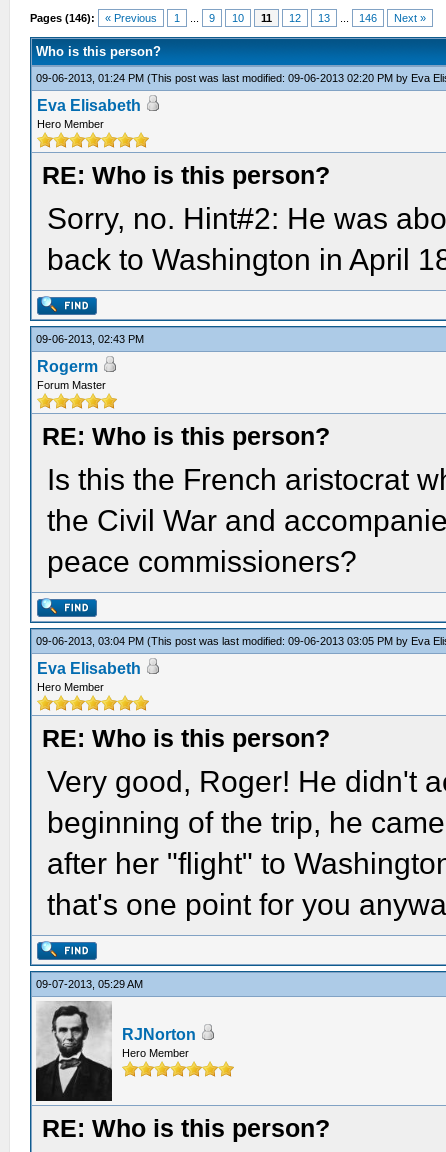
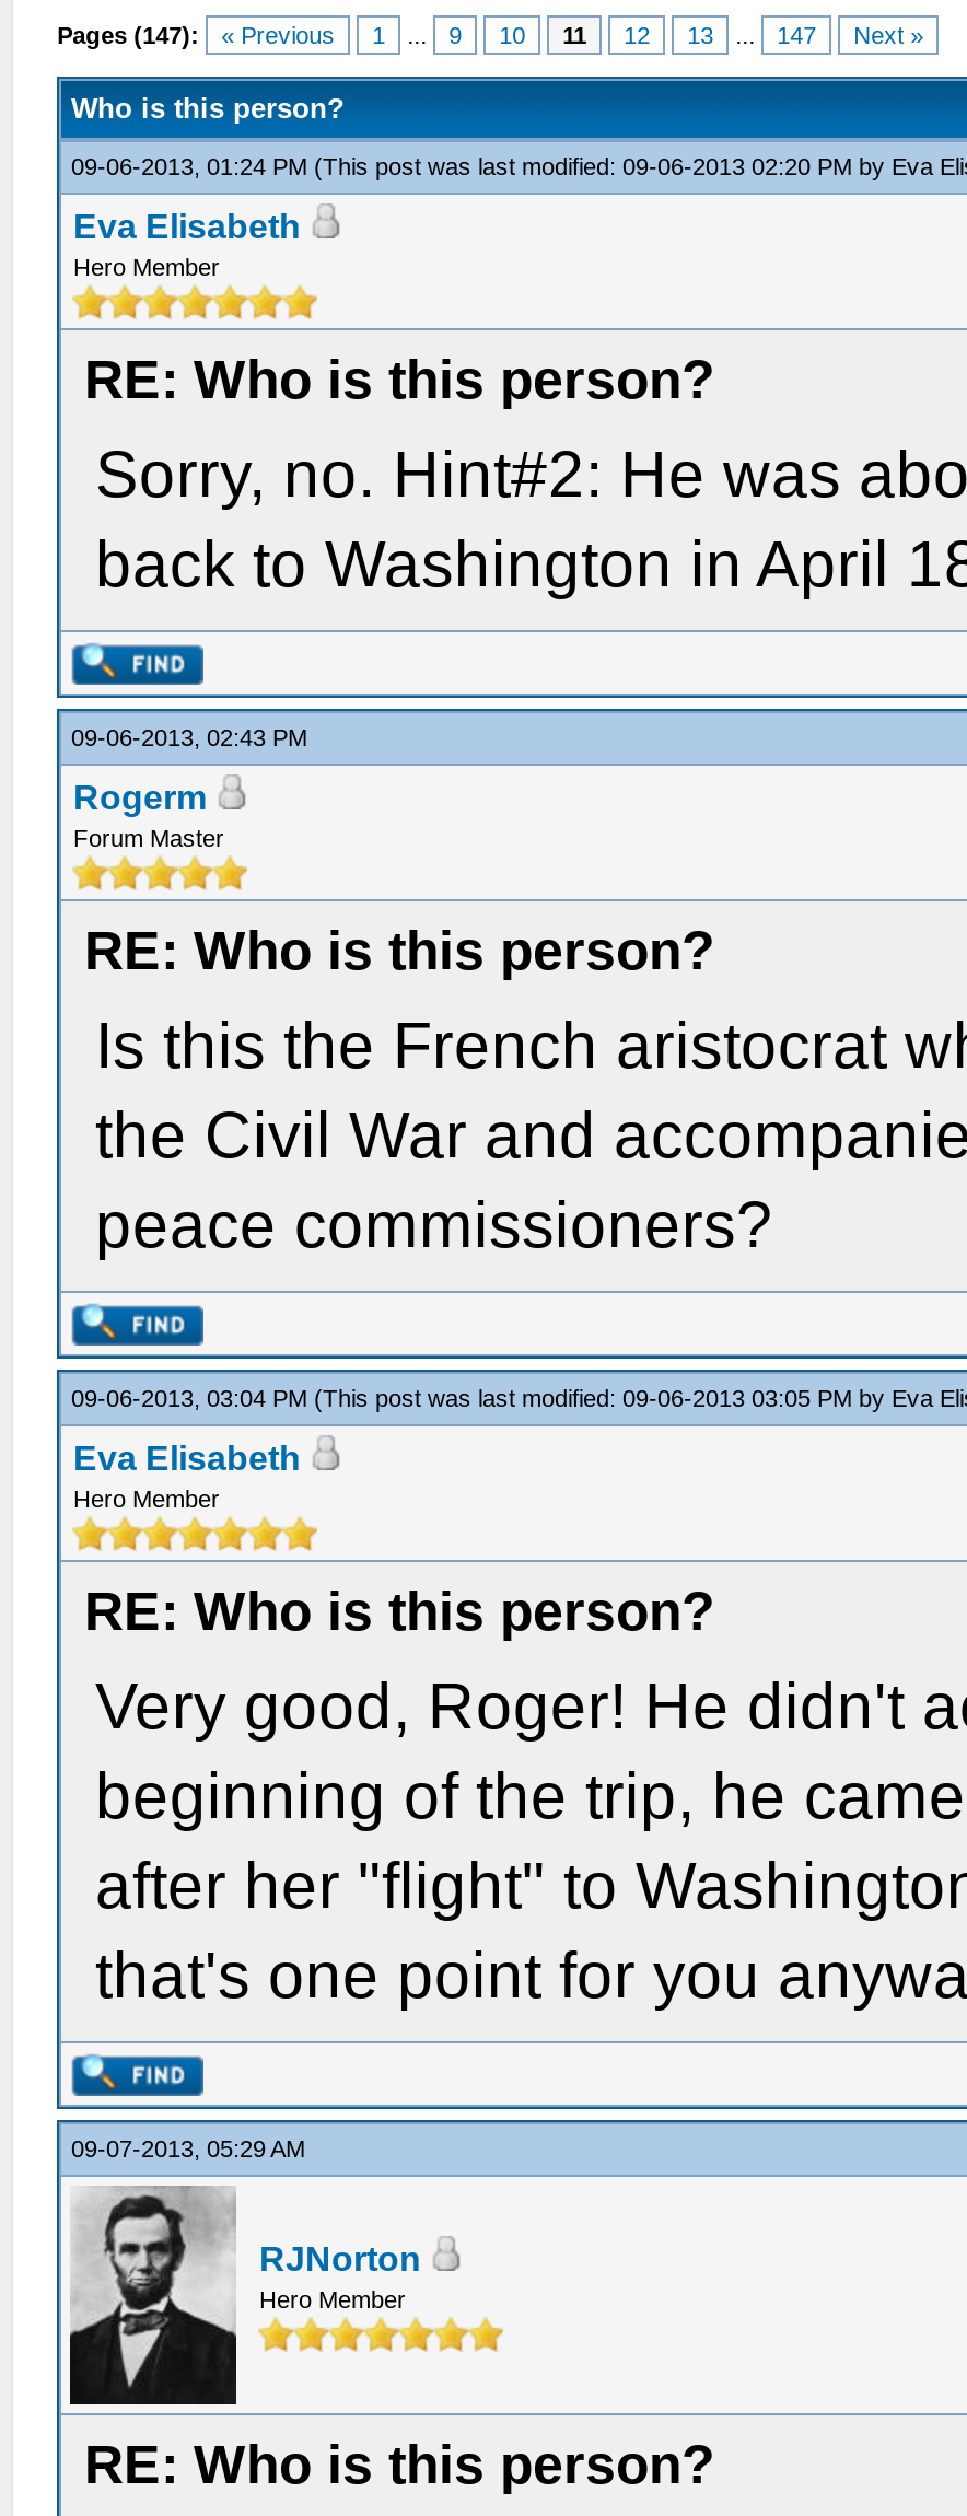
- Pages (146):
+ Pages (147):

- ... 146
+ ... 147
